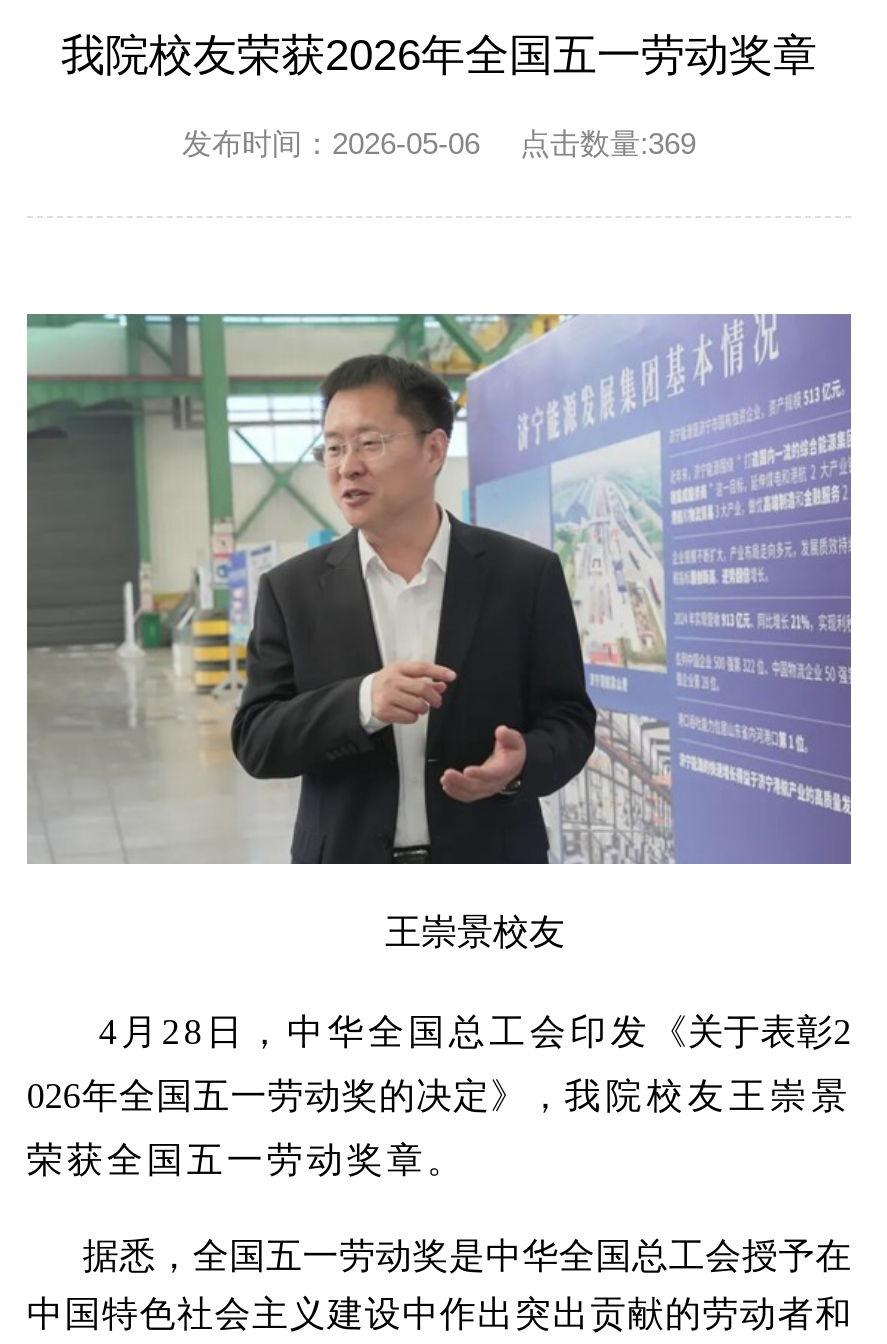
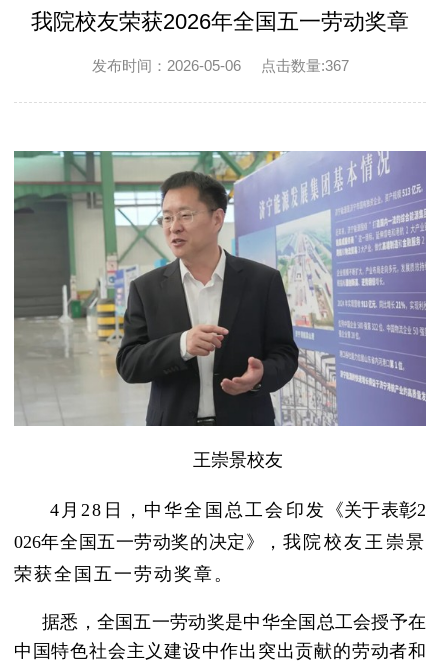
- 发布时间：2026-05-06 点击数量:369
+ 发布时间：2026-05-06 点击数量:367
